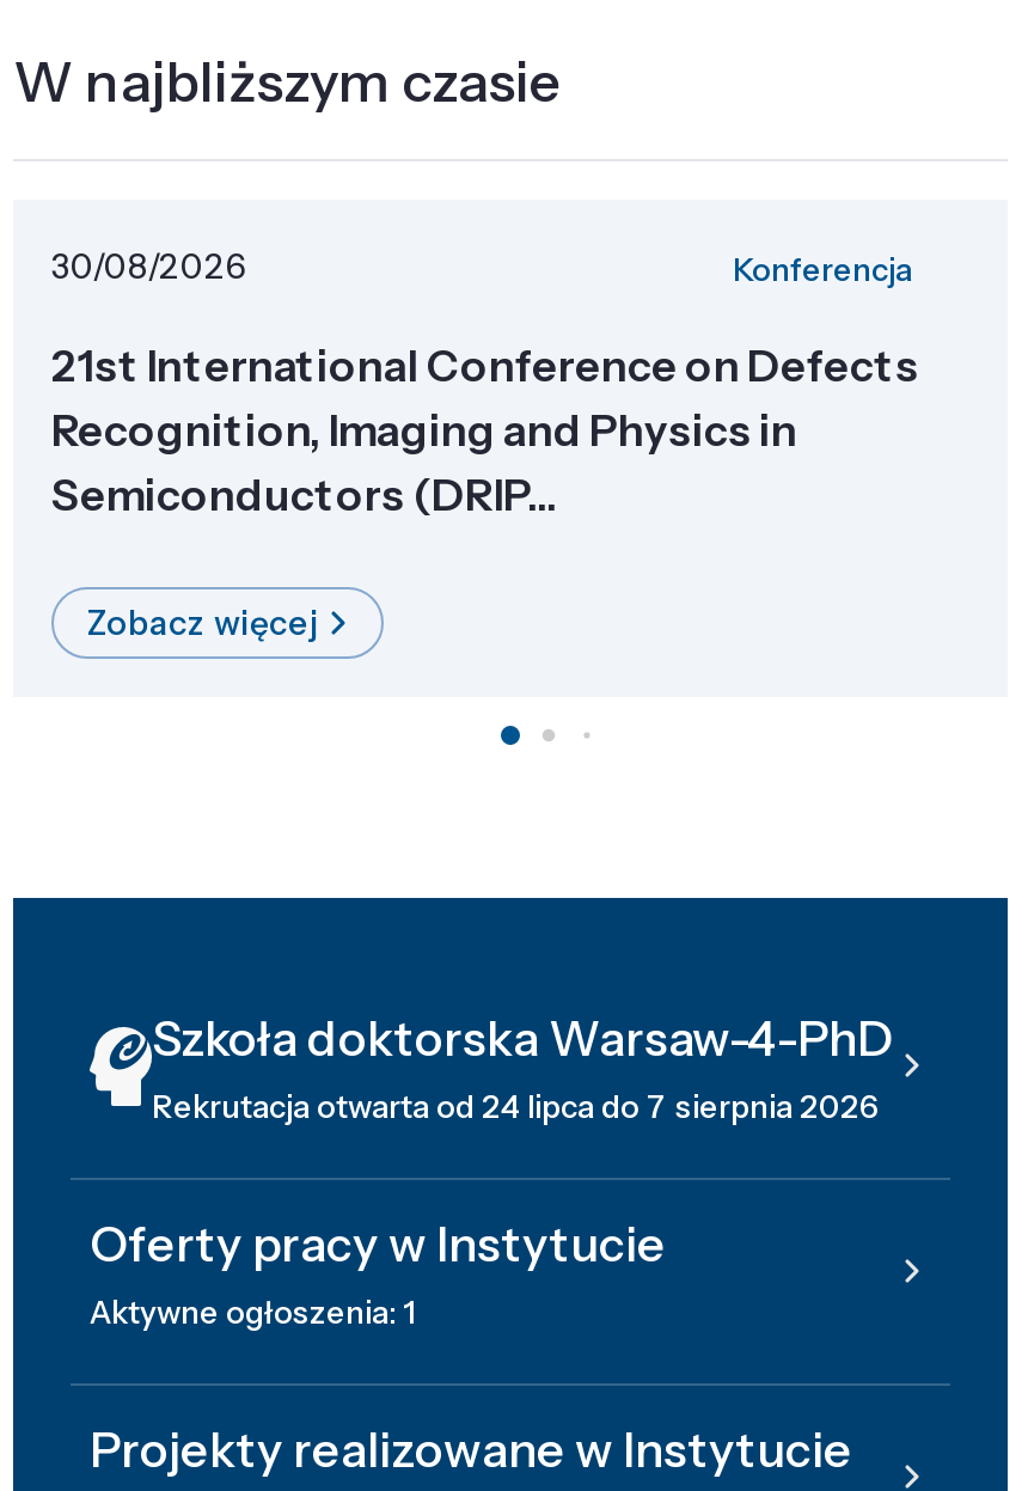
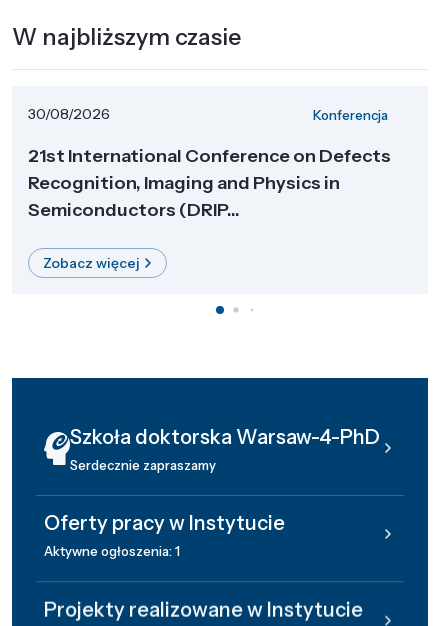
- Rekrutacja otwarta od 24 lipca do 7 sierpnia 2026
+ Serdecznie zapraszamy
